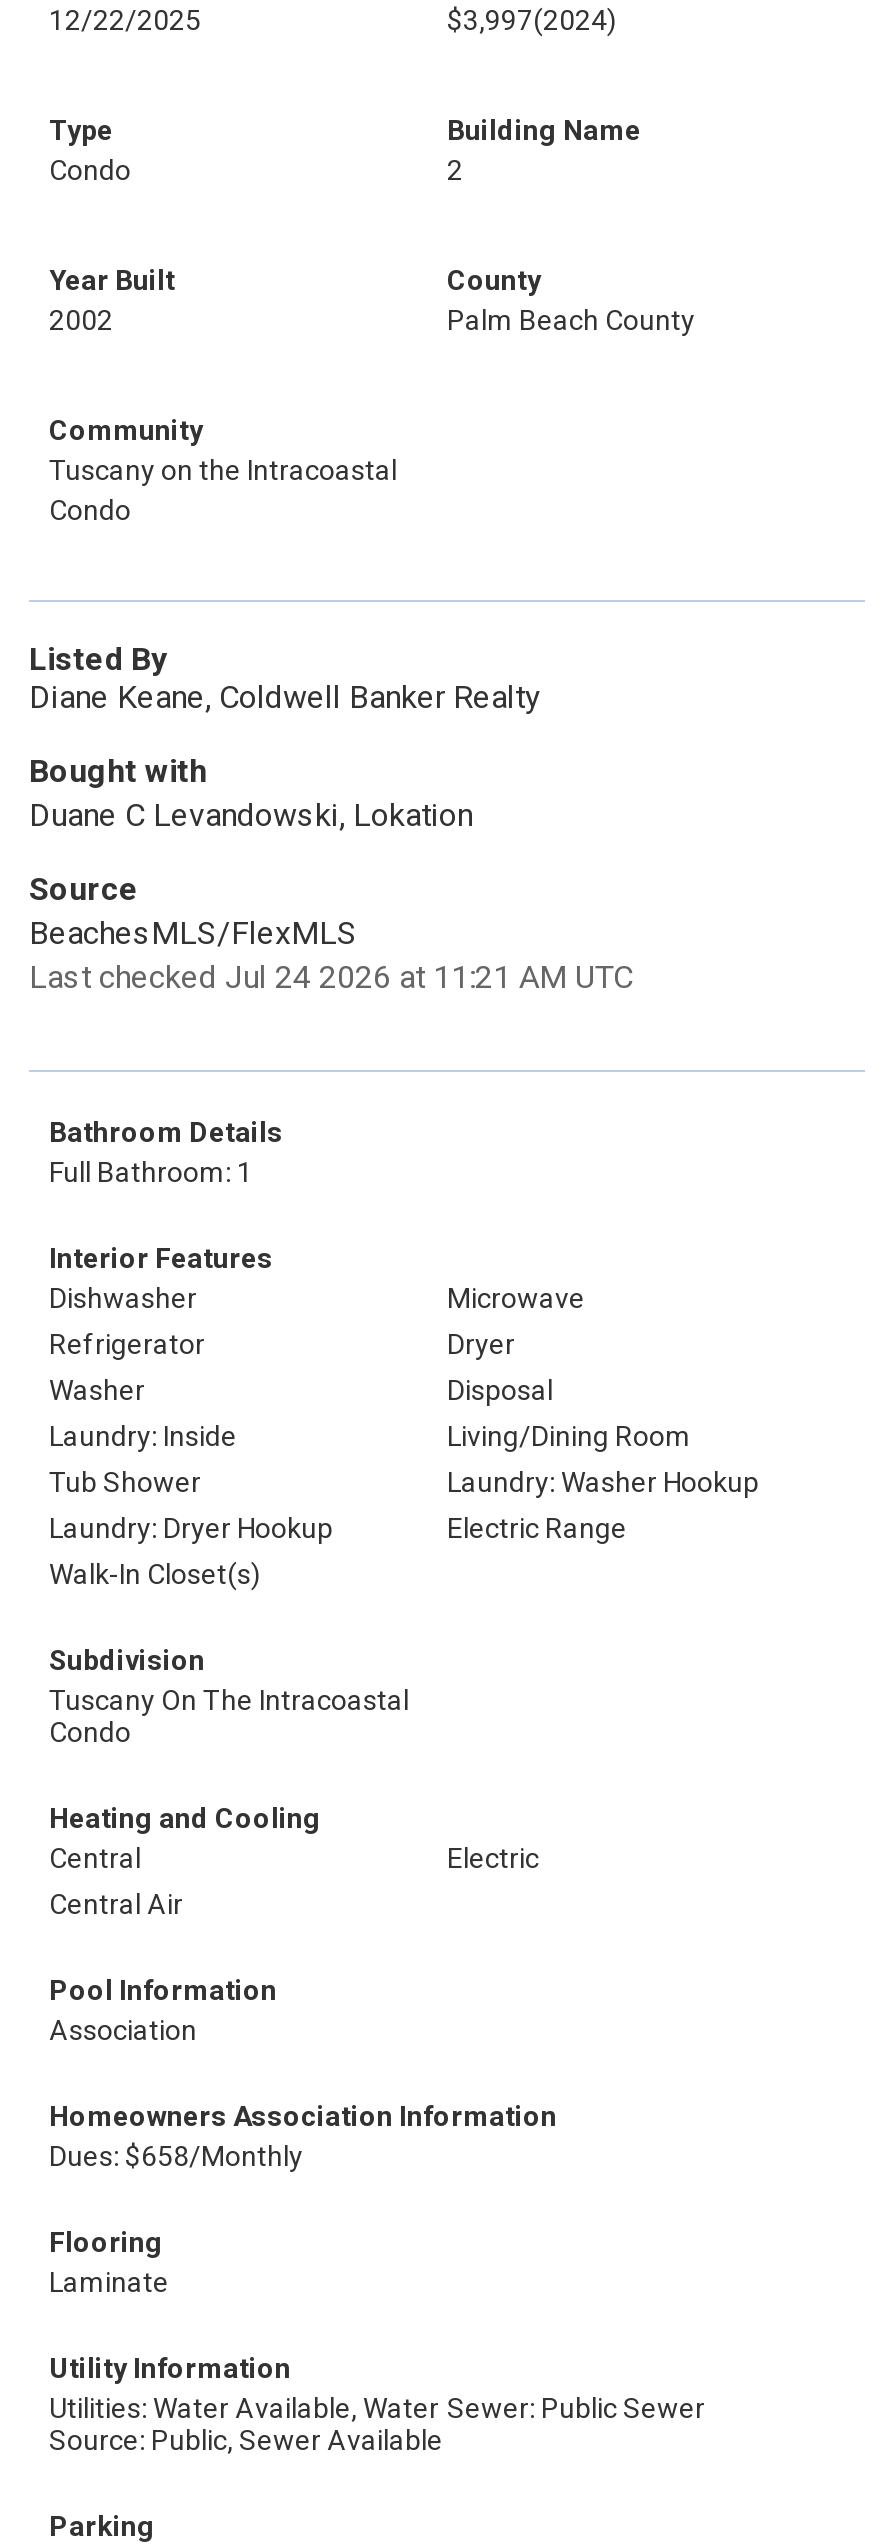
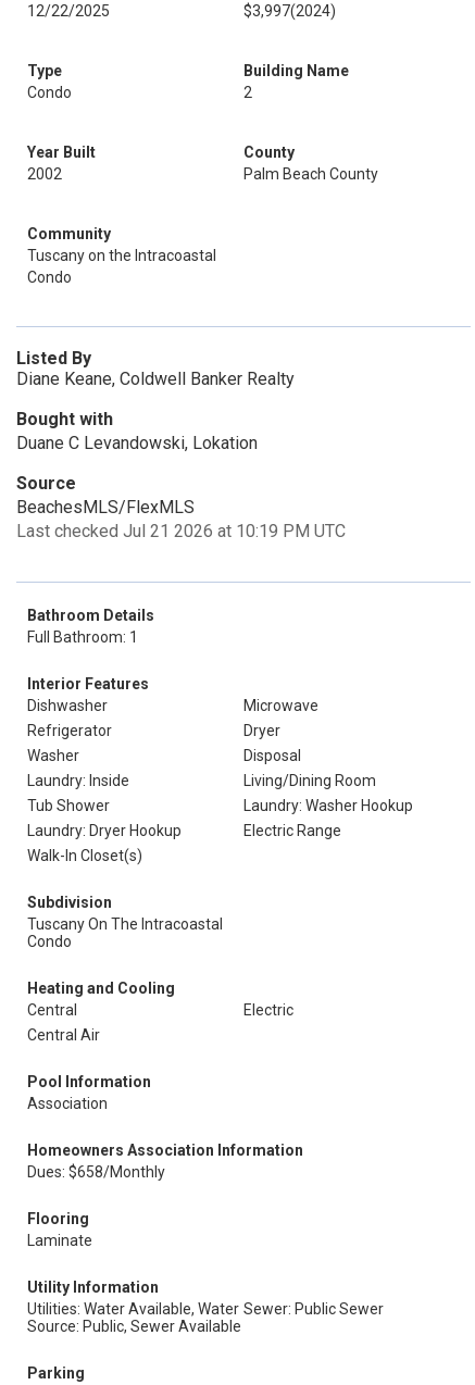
- Last checked Jul 24 2026 at 11:21 AM UTC
+ Last checked Jul 21 2026 at 10:19 PM UTC
